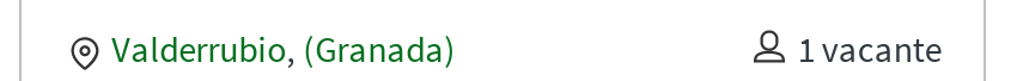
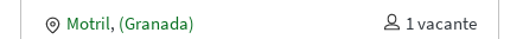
- Valderrubio, (Granada)
+ Motril, (Granada)
